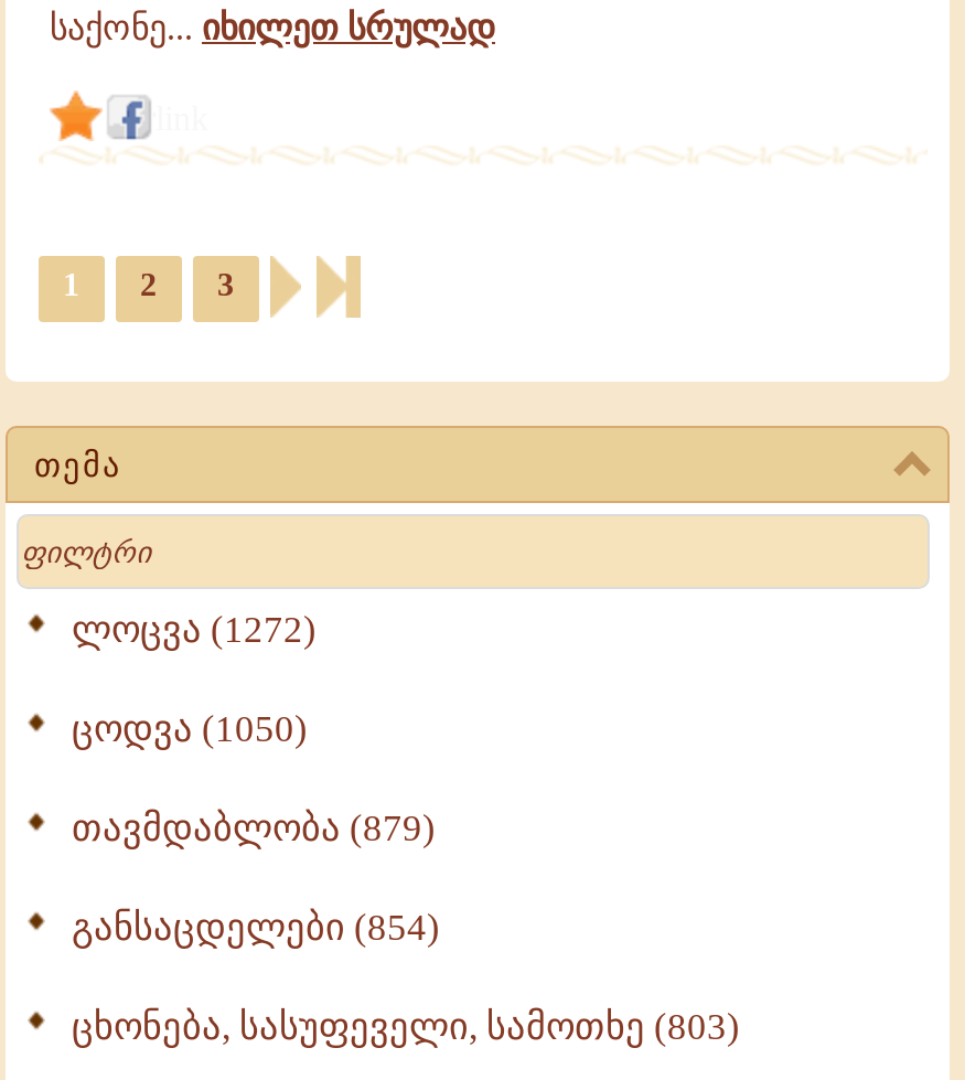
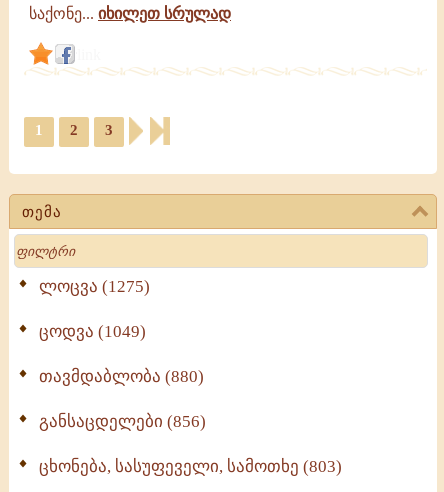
- ლოცვა (1272)
+ ლოცვა (1275)

- ცოდვა (1050)
+ ცოდვა (1049)

- თავმდაბლობა (879)
+ თავმდაბლობა (880)

- განსაცდელები (854)
+ განსაცდელები (856)
